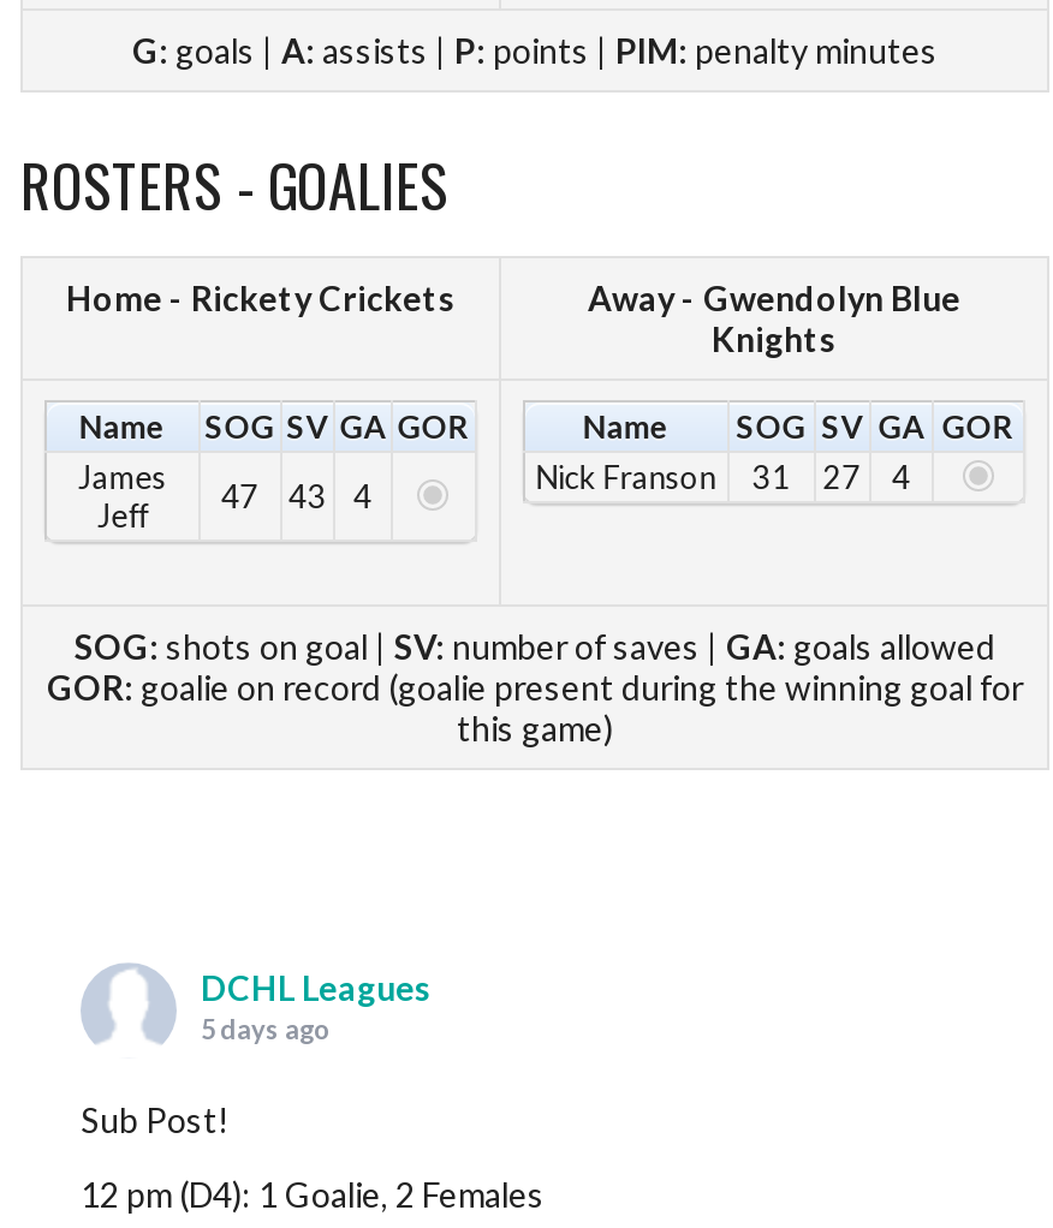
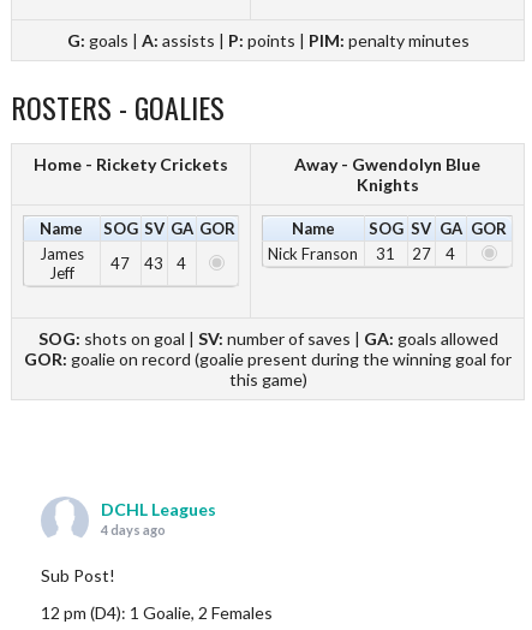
- 5 days ago
+ 4 days ago
